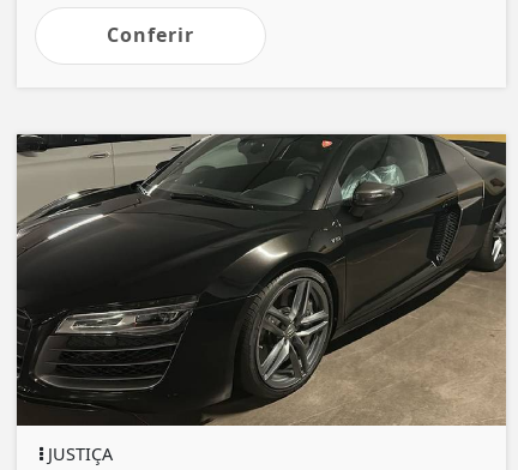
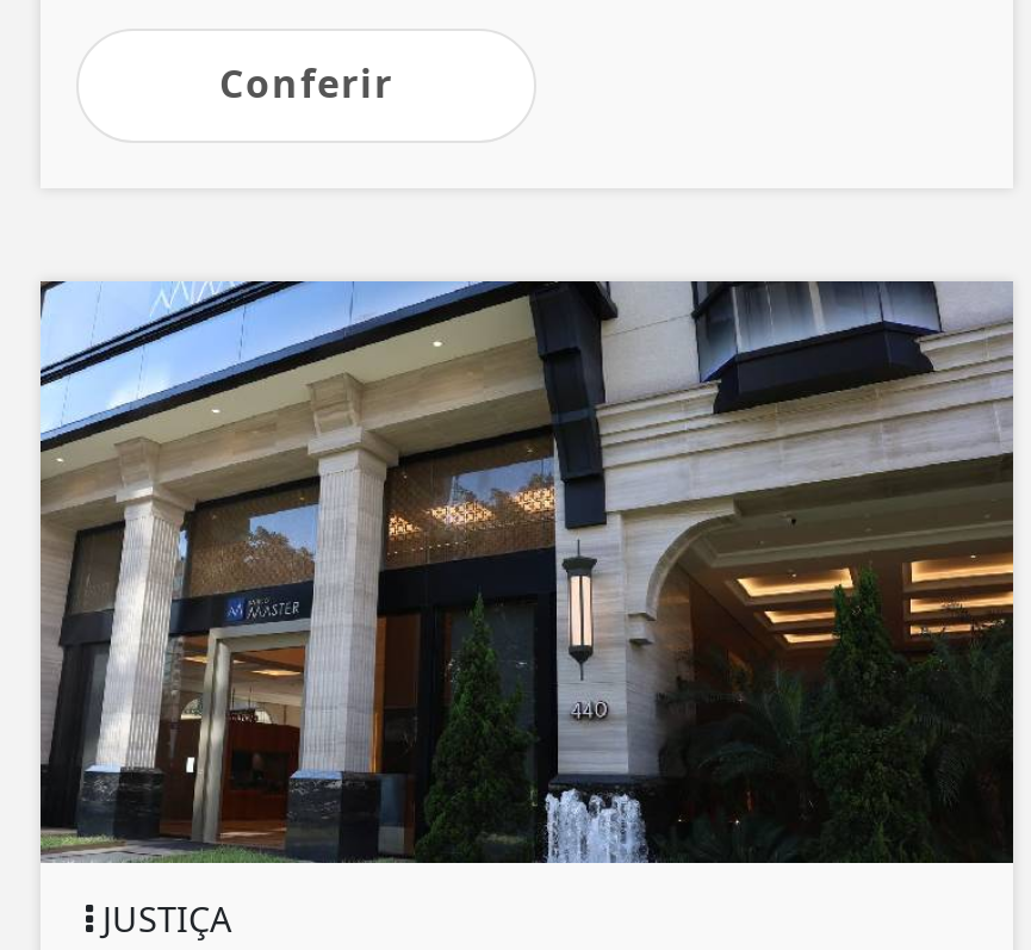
- [image]
+ [image]
